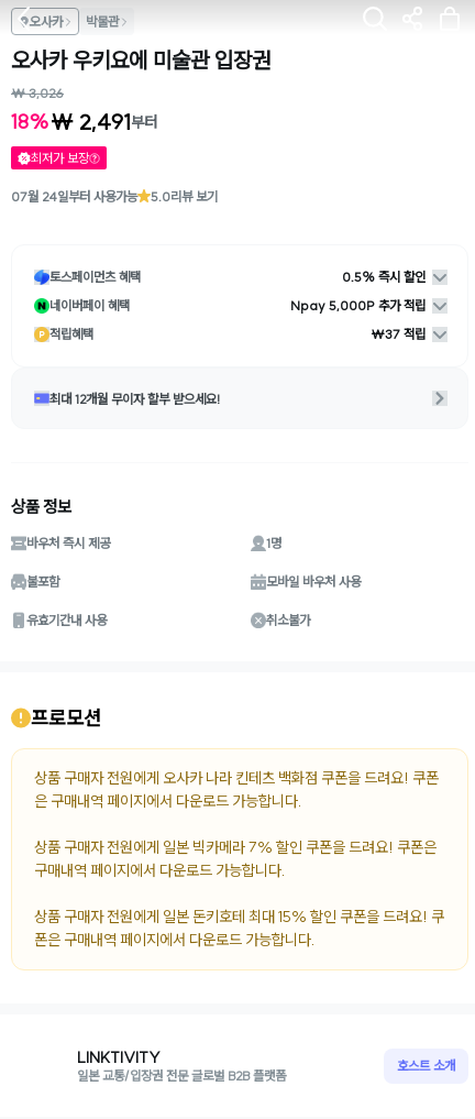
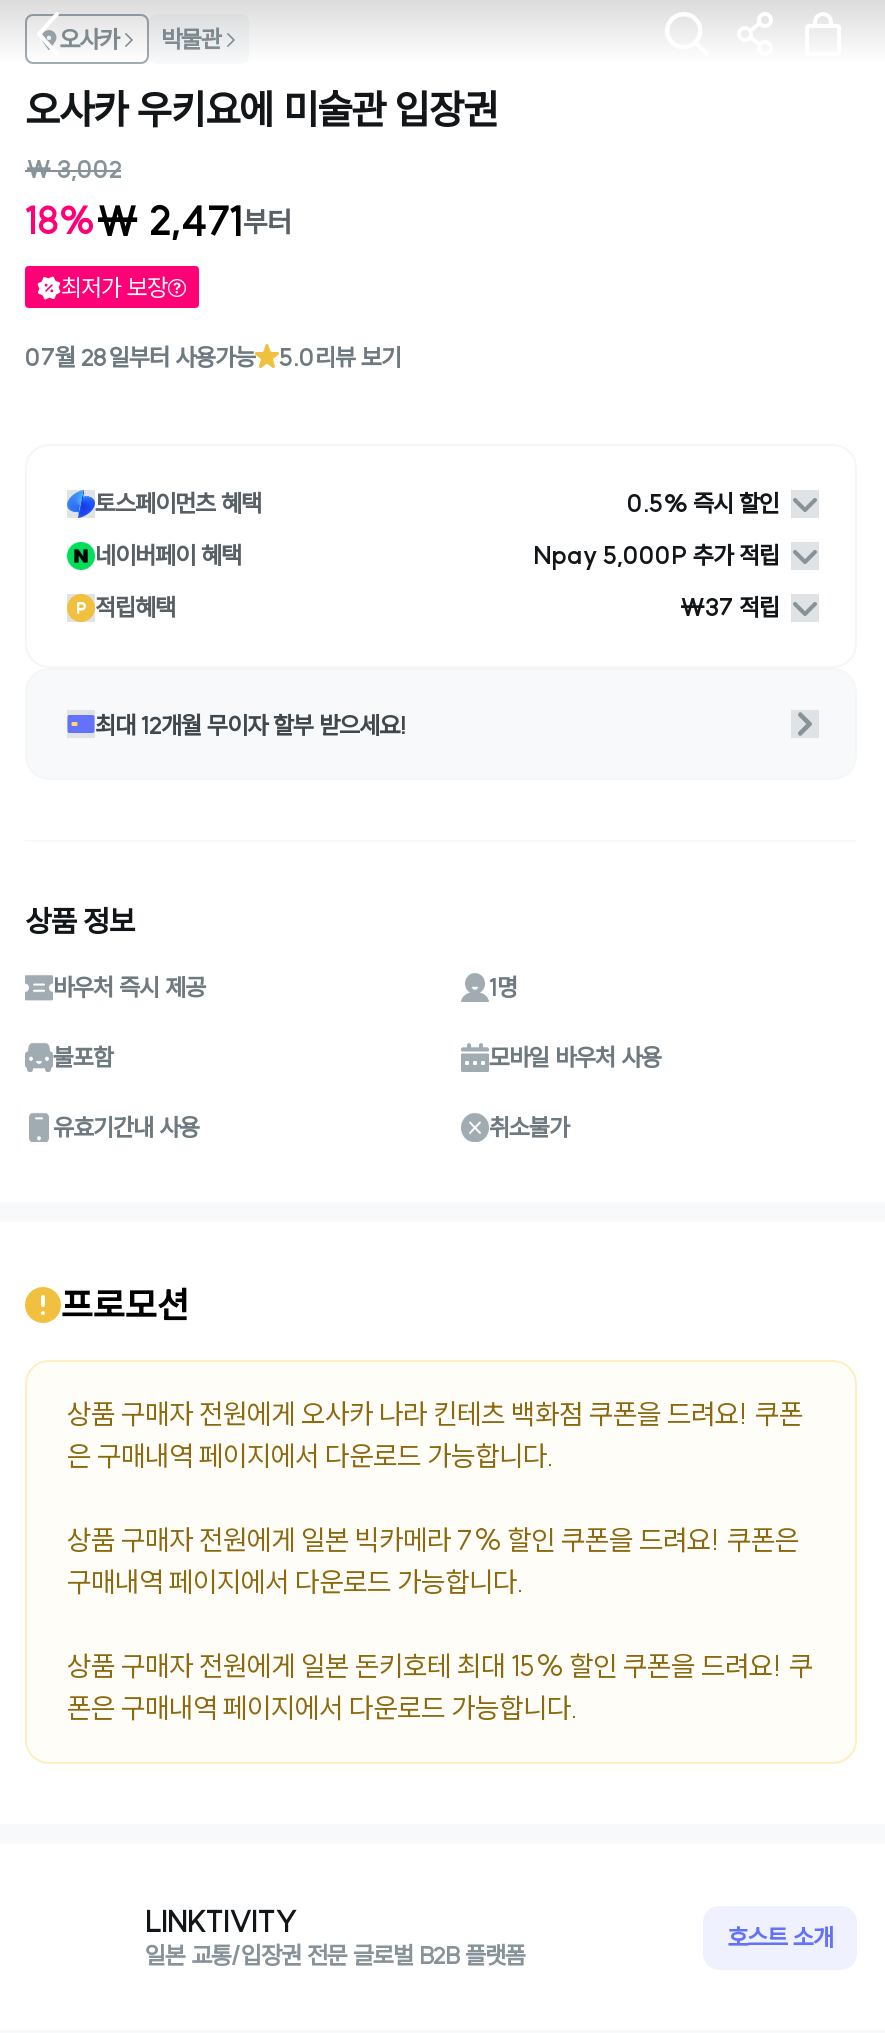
- ₩ 3,026
+ ₩ 3,002

- 18%₩ 2,491부터
+ 18%₩ 2,471부터

- 07월 24일부터 사용가능
+ 07월 28일부터 사용가능
